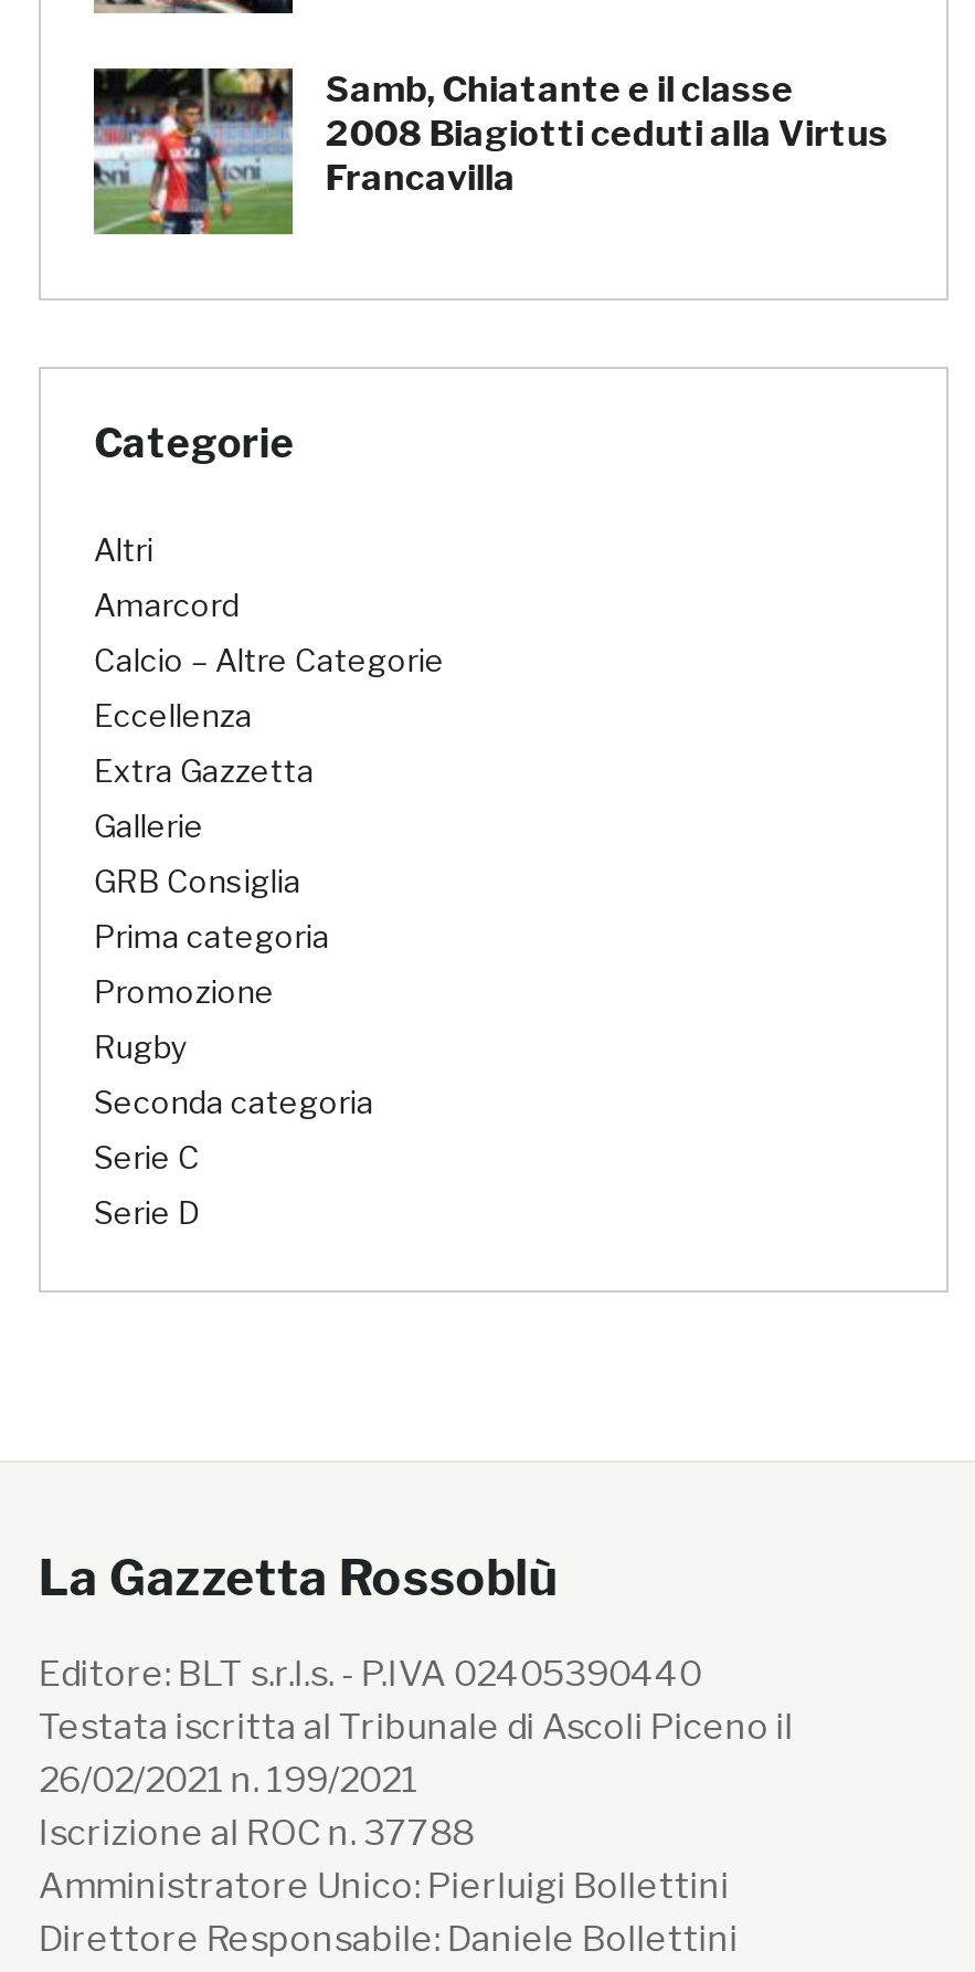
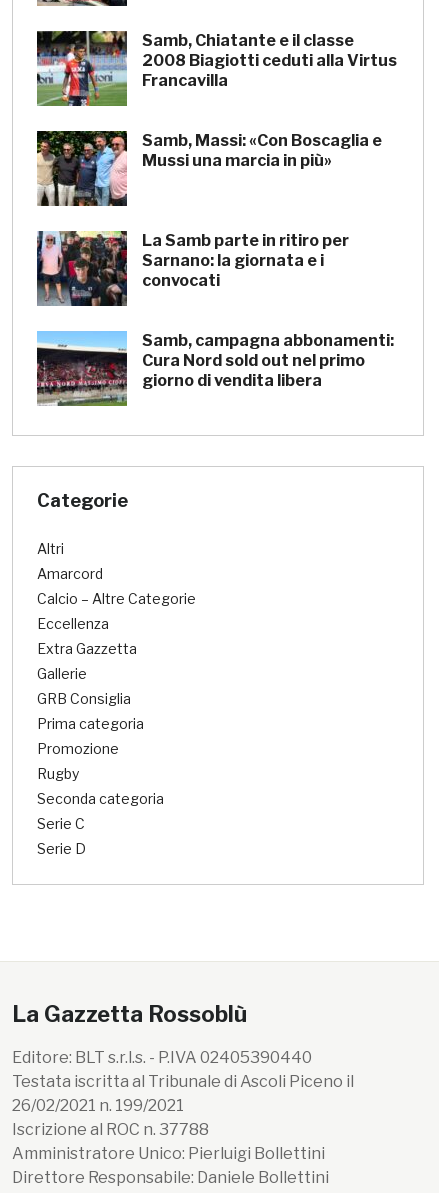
+ [image]
+ La Samb parte in ritiro per
+ Sarnano: la giornata e i
+ convocati
+ Samb, campagna abbonamenti:
+ Cura Nord sold out nel primo
+ giorno di vendita libera

+ [image]

+ [image]
+ Samb, Massi: «Con Boscaglia e
+ Mussi una marcia in più»
